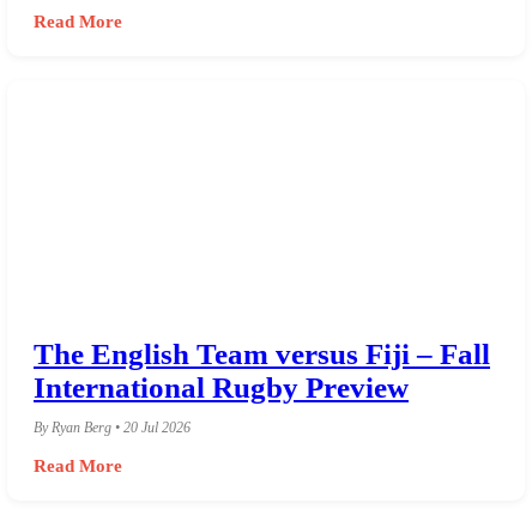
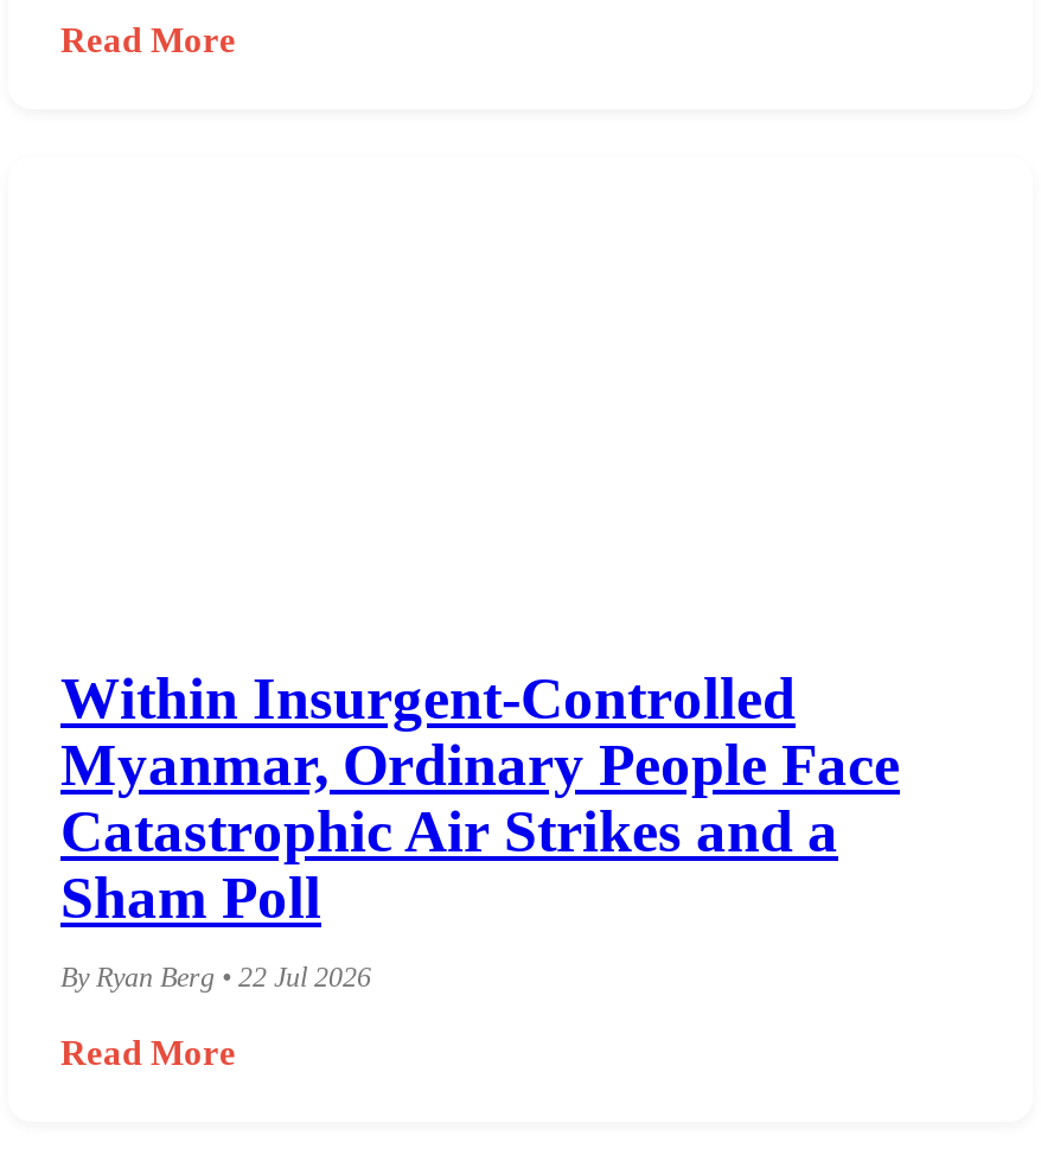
- The English Team versus Fiji – Fall
- International Rugby Preview
+ Within Insurgent-Controlled
+ Myanmar, Ordinary People Face
+ Catastrophic Air Strikes and a
+ Sham Poll

- By Ryan Berg • 20 Jul 2026
+ By Ryan Berg • 22 Jul 2026
